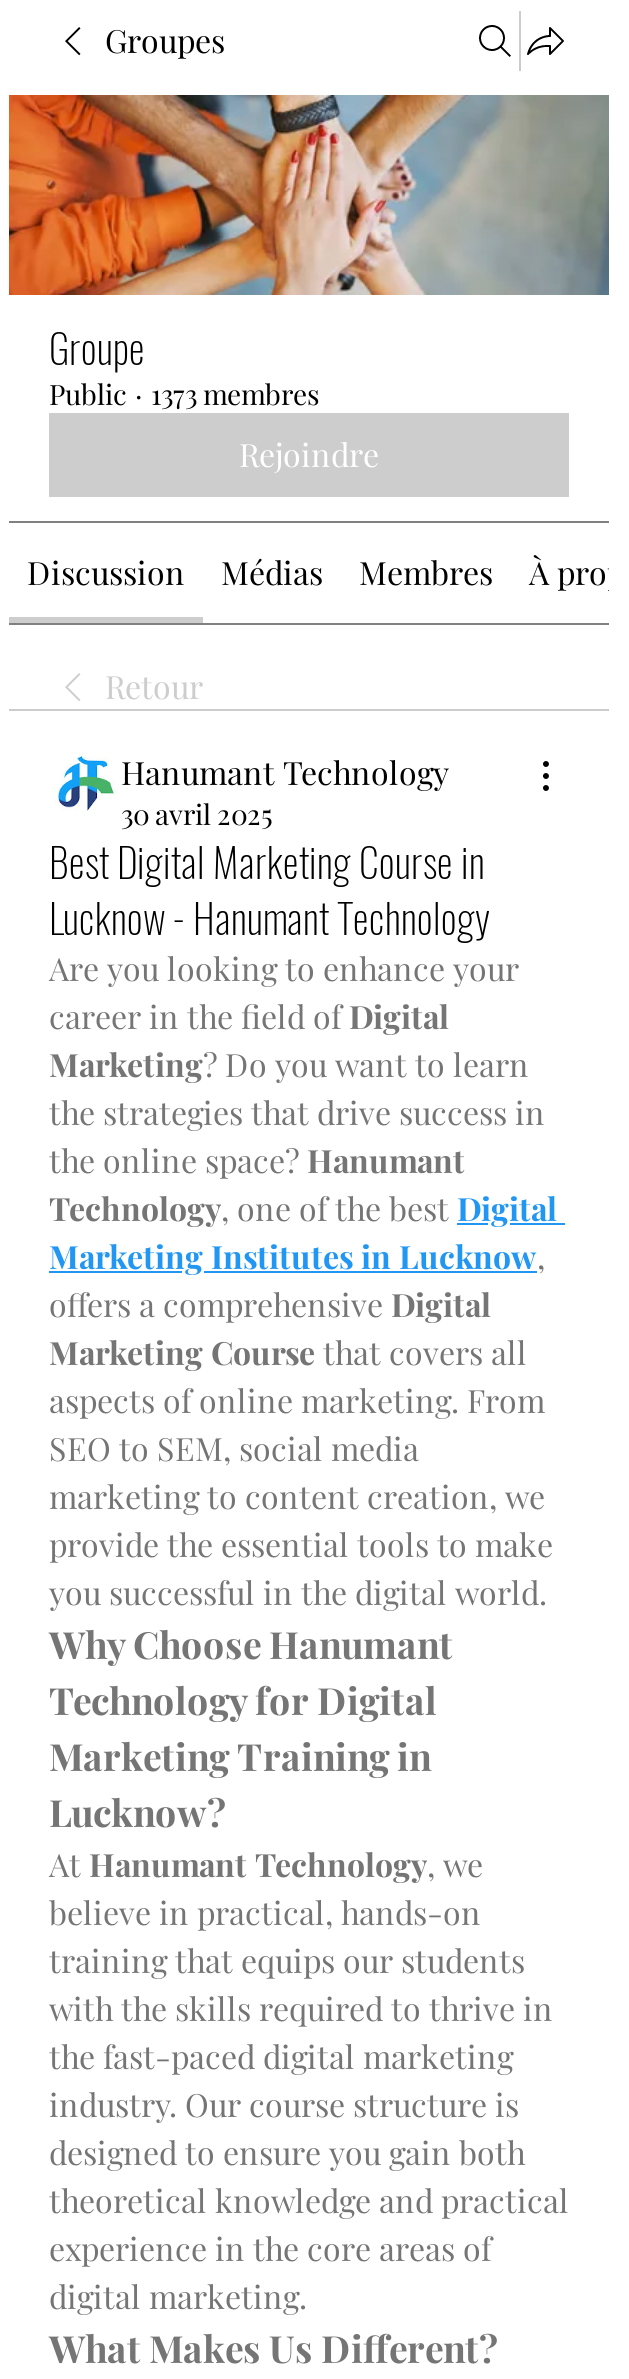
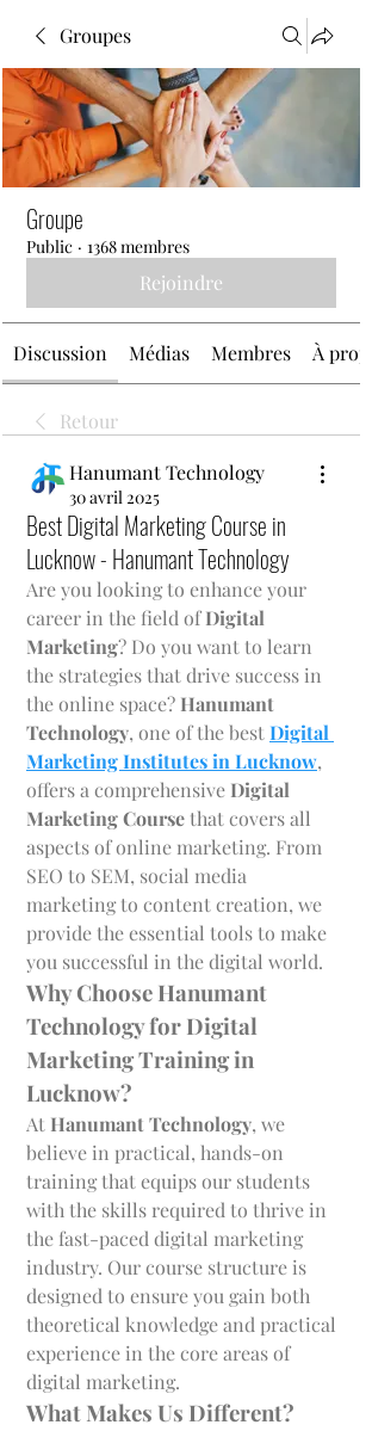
- Public · 1373 membres
+ Public · 1368 membres
